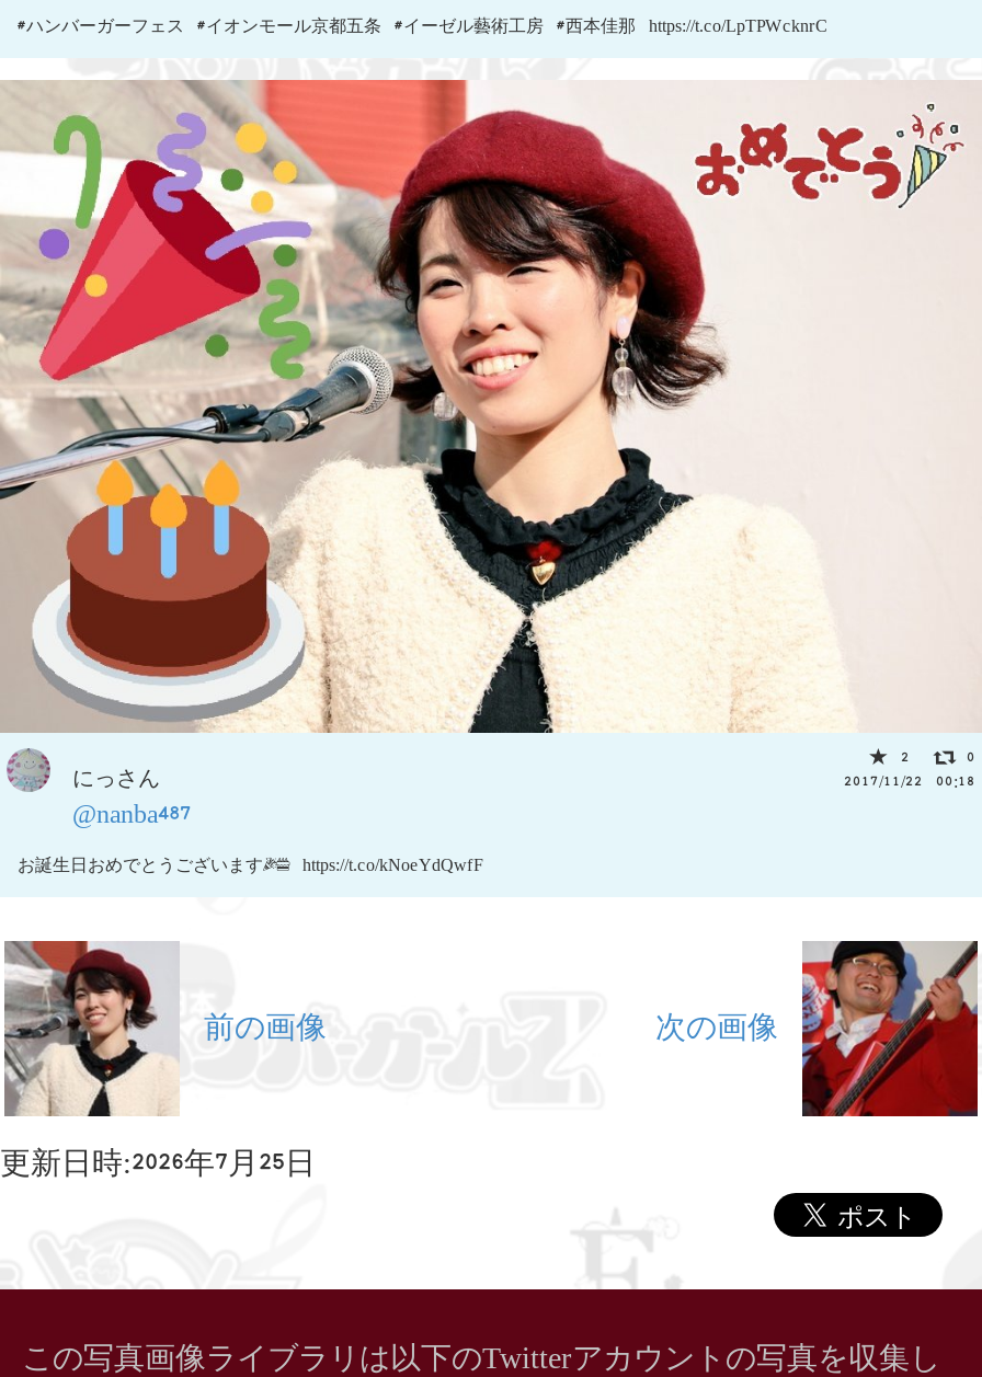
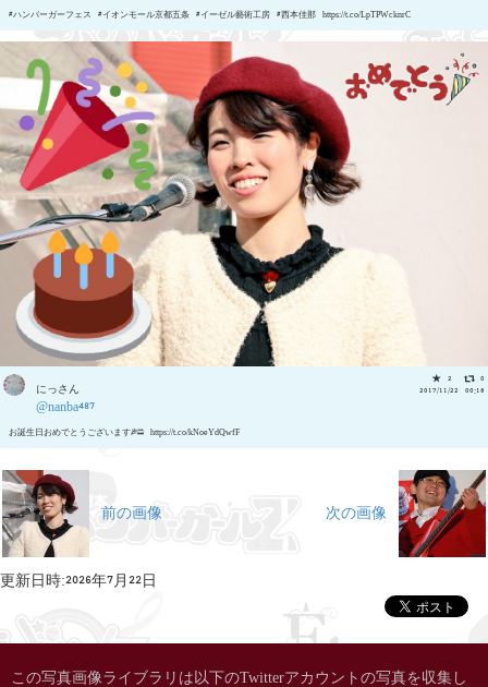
- 更新日時:2026年7月25日
+ 更新日時:2026年7月22日
